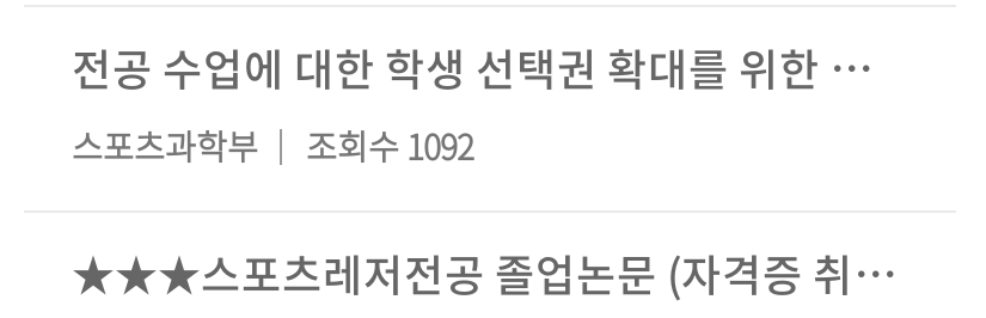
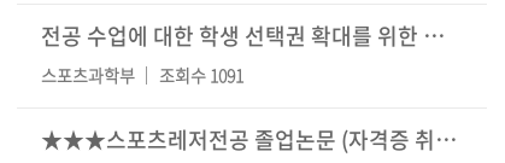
- 스포츠과학부 조회수 1092
+ 스포츠과학부 조회수 1091
